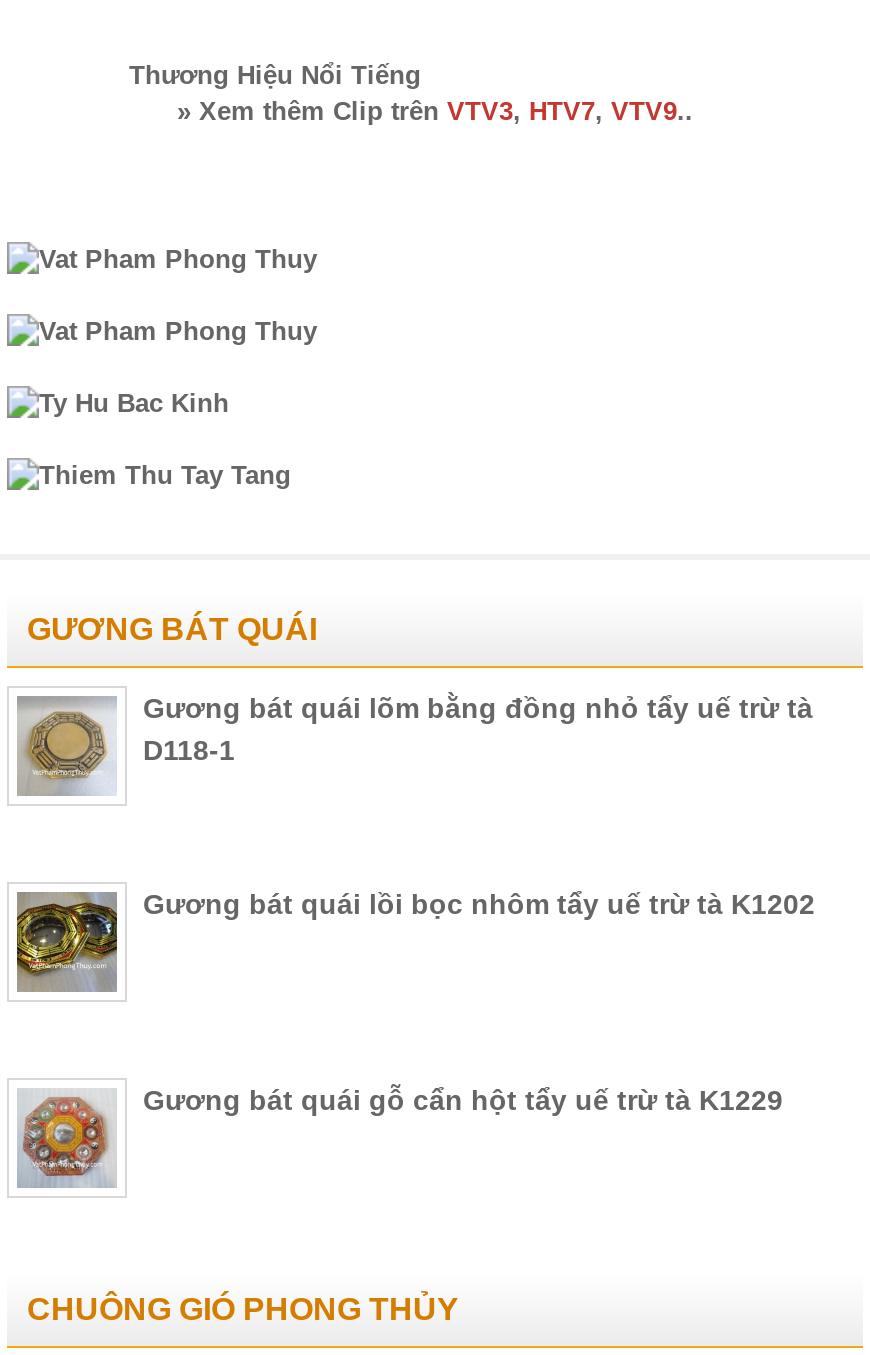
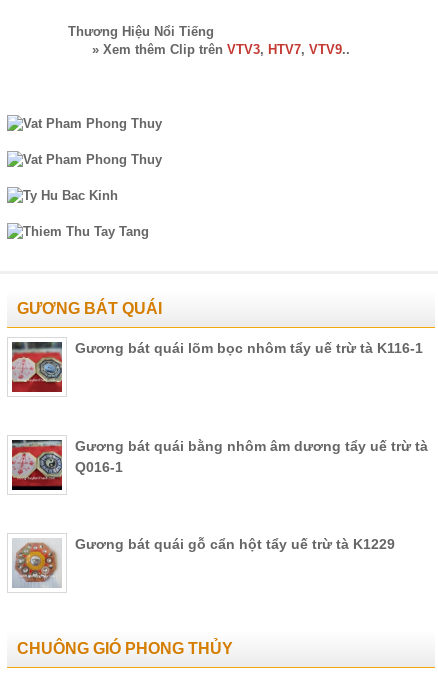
- [image]
- Gương bát quái lõm bằng đồng nhỏ tẩy uế trừ tà
- D118-1
+ [image]
+ Gương bát quái lõm bọc nhôm tẩy uế trừ tà K116-1

- [image]
- Gương bát quái lồi bọc nhôm tẩy uế trừ tà K1202
+ [image]
+ Gương bát quái bằng nhôm âm dương tẩy uế trừ tà
+ Q016-1
